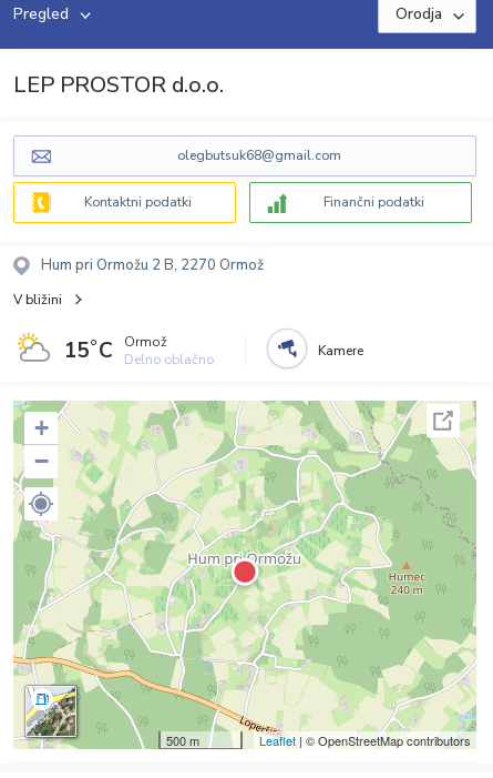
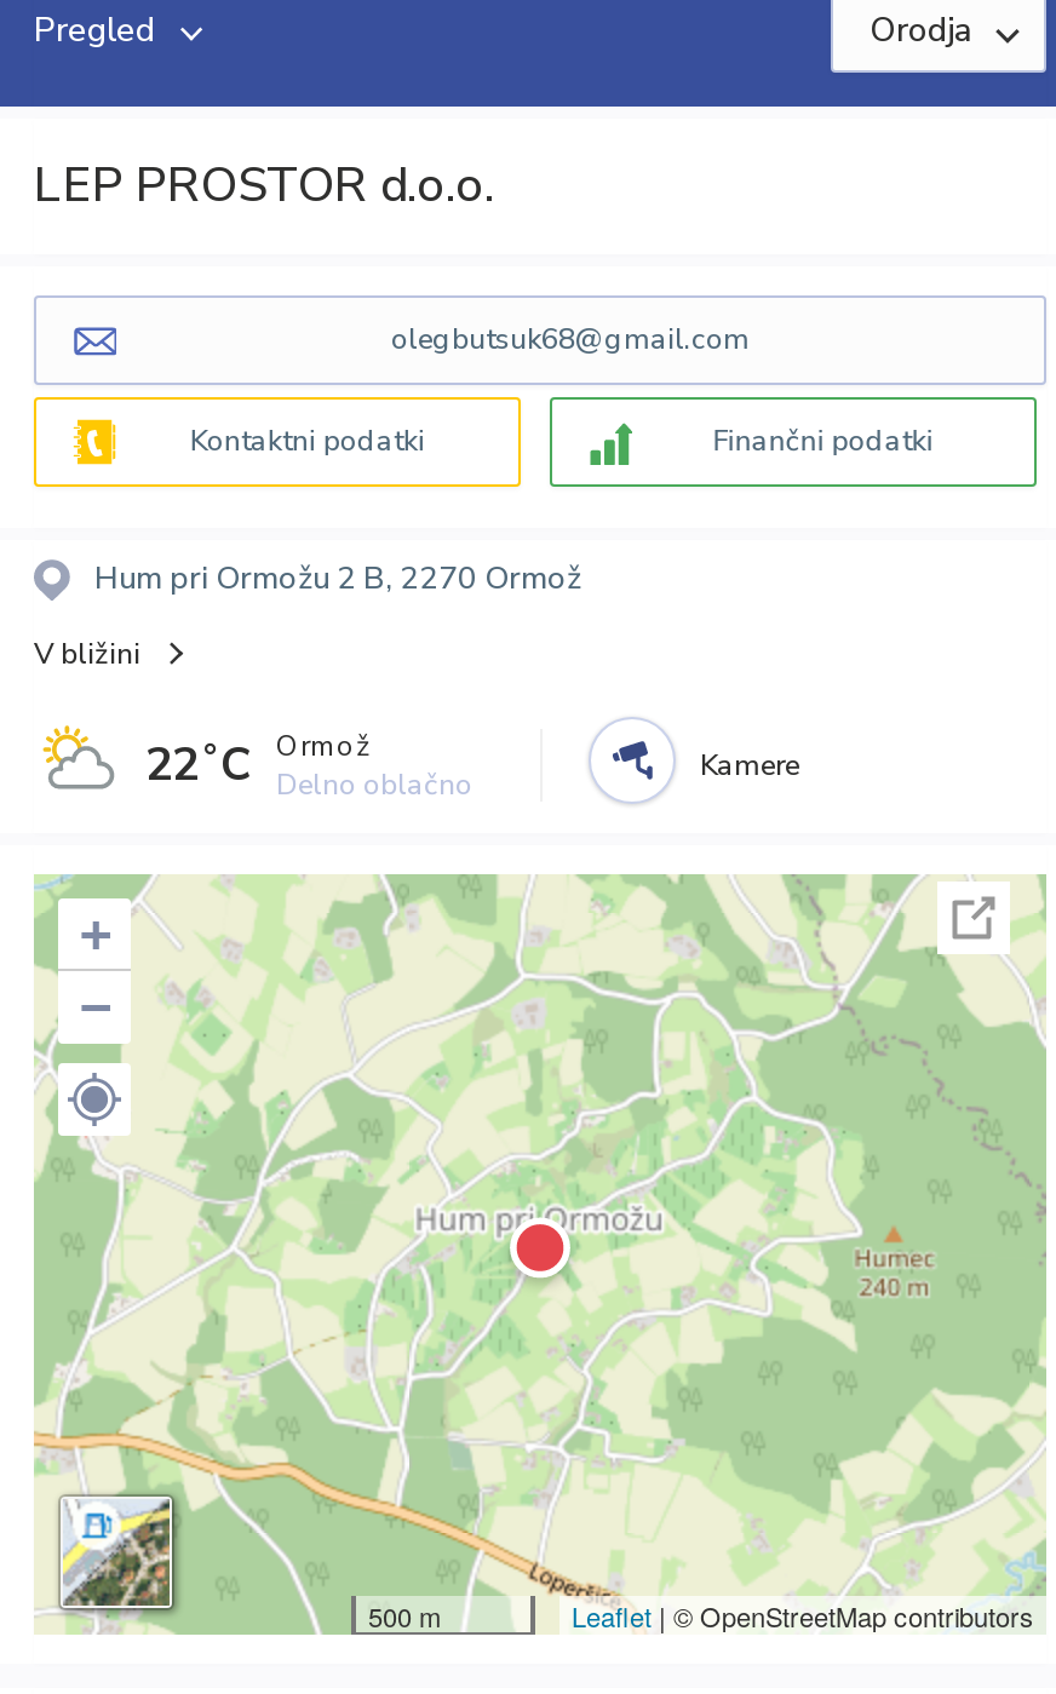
- 15˚C Ormož Delno oblačno
+ 22˚C Ormož Delno oblačno
